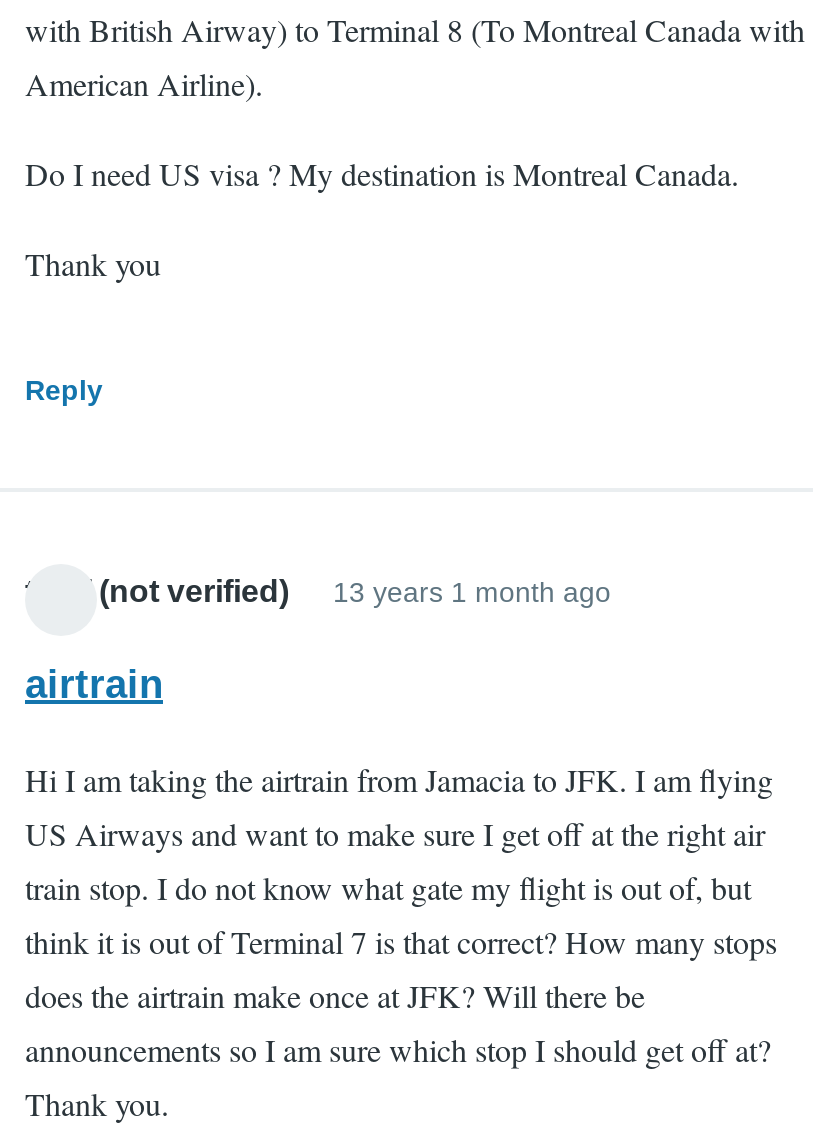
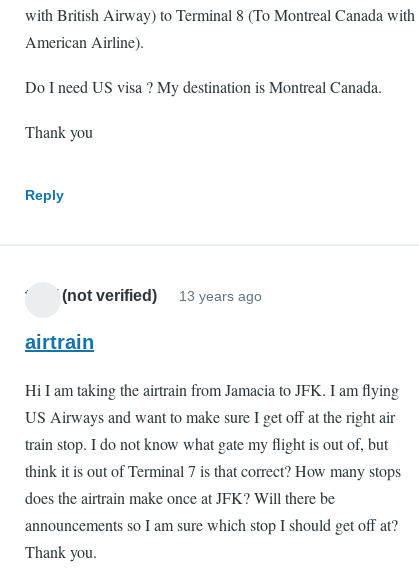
- 13 years 1 month ago
+ 13 years ago
